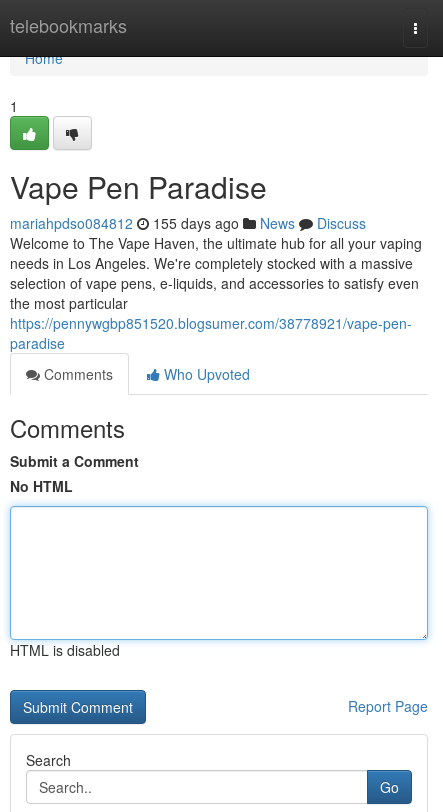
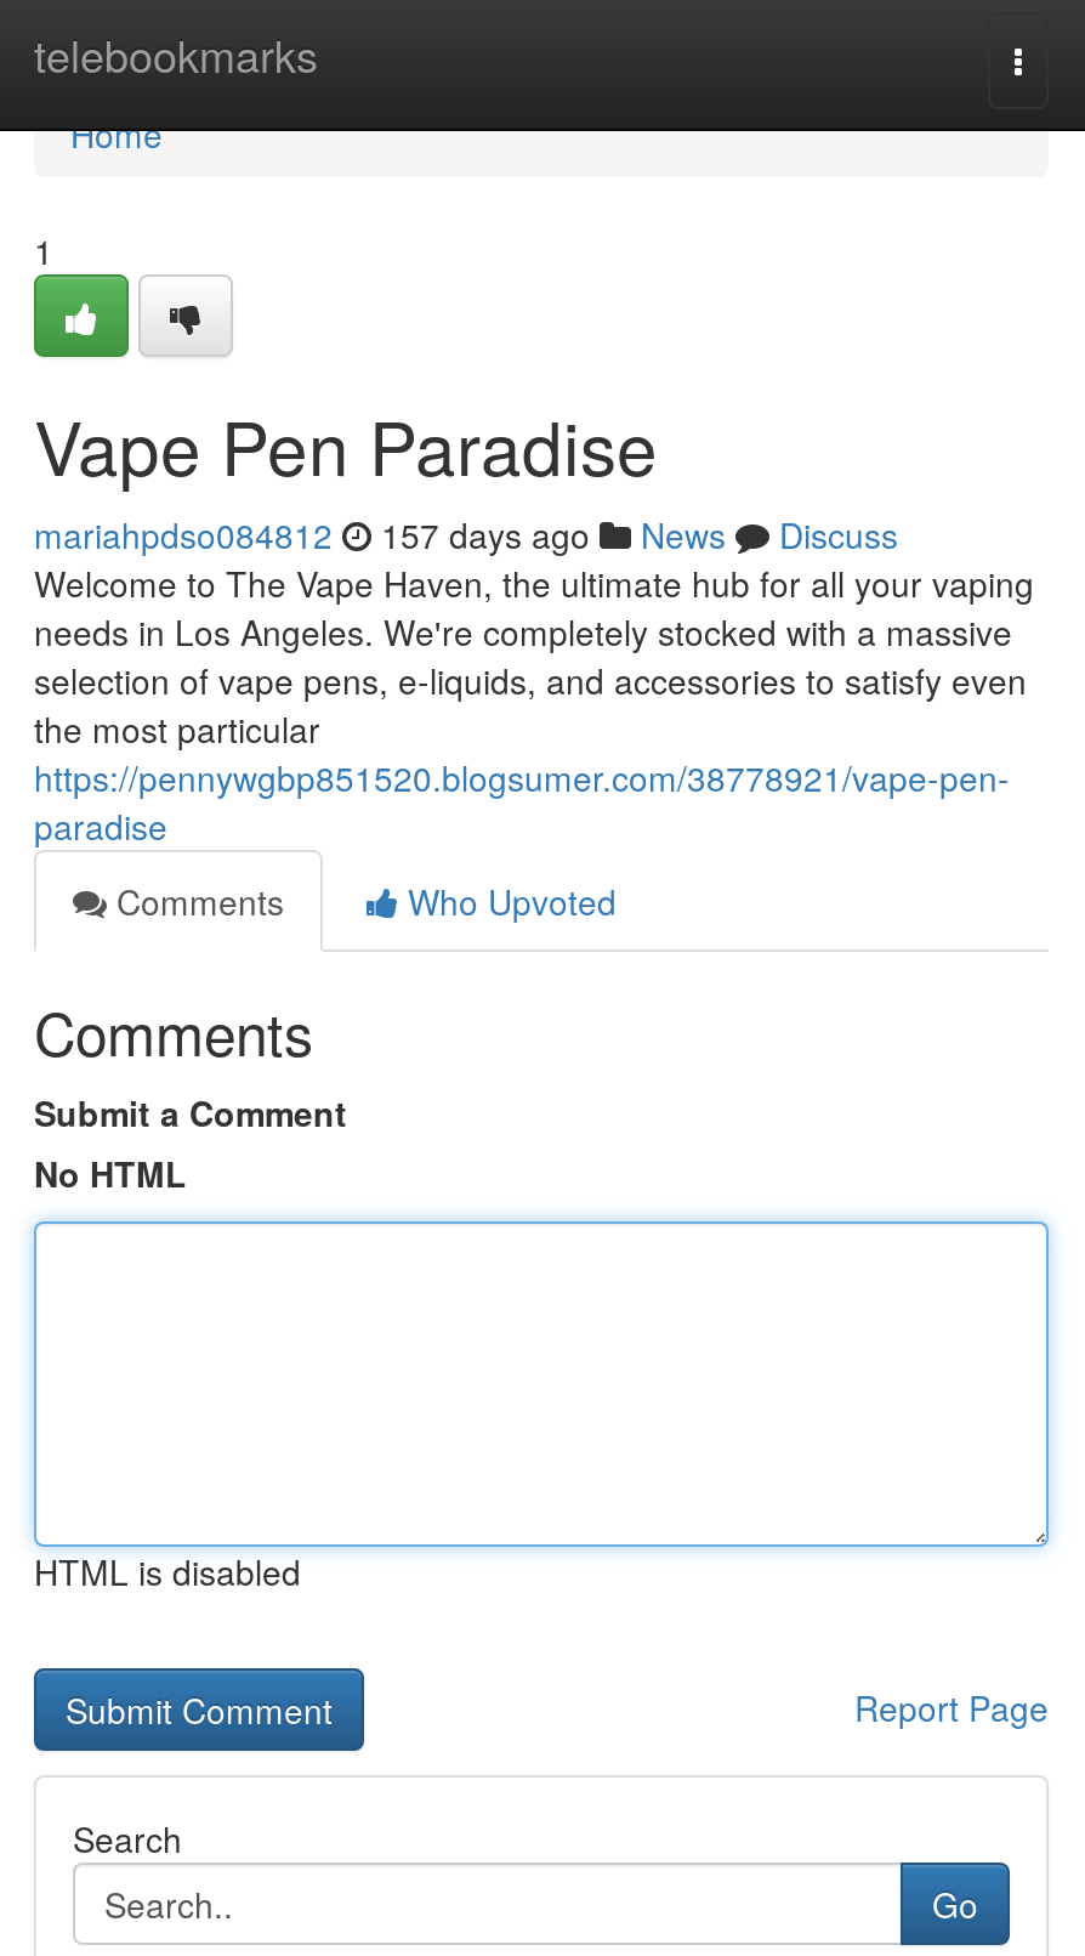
- mariahpdso084812 155 days ago News Discuss
+ mariahpdso084812 157 days ago News Discuss
